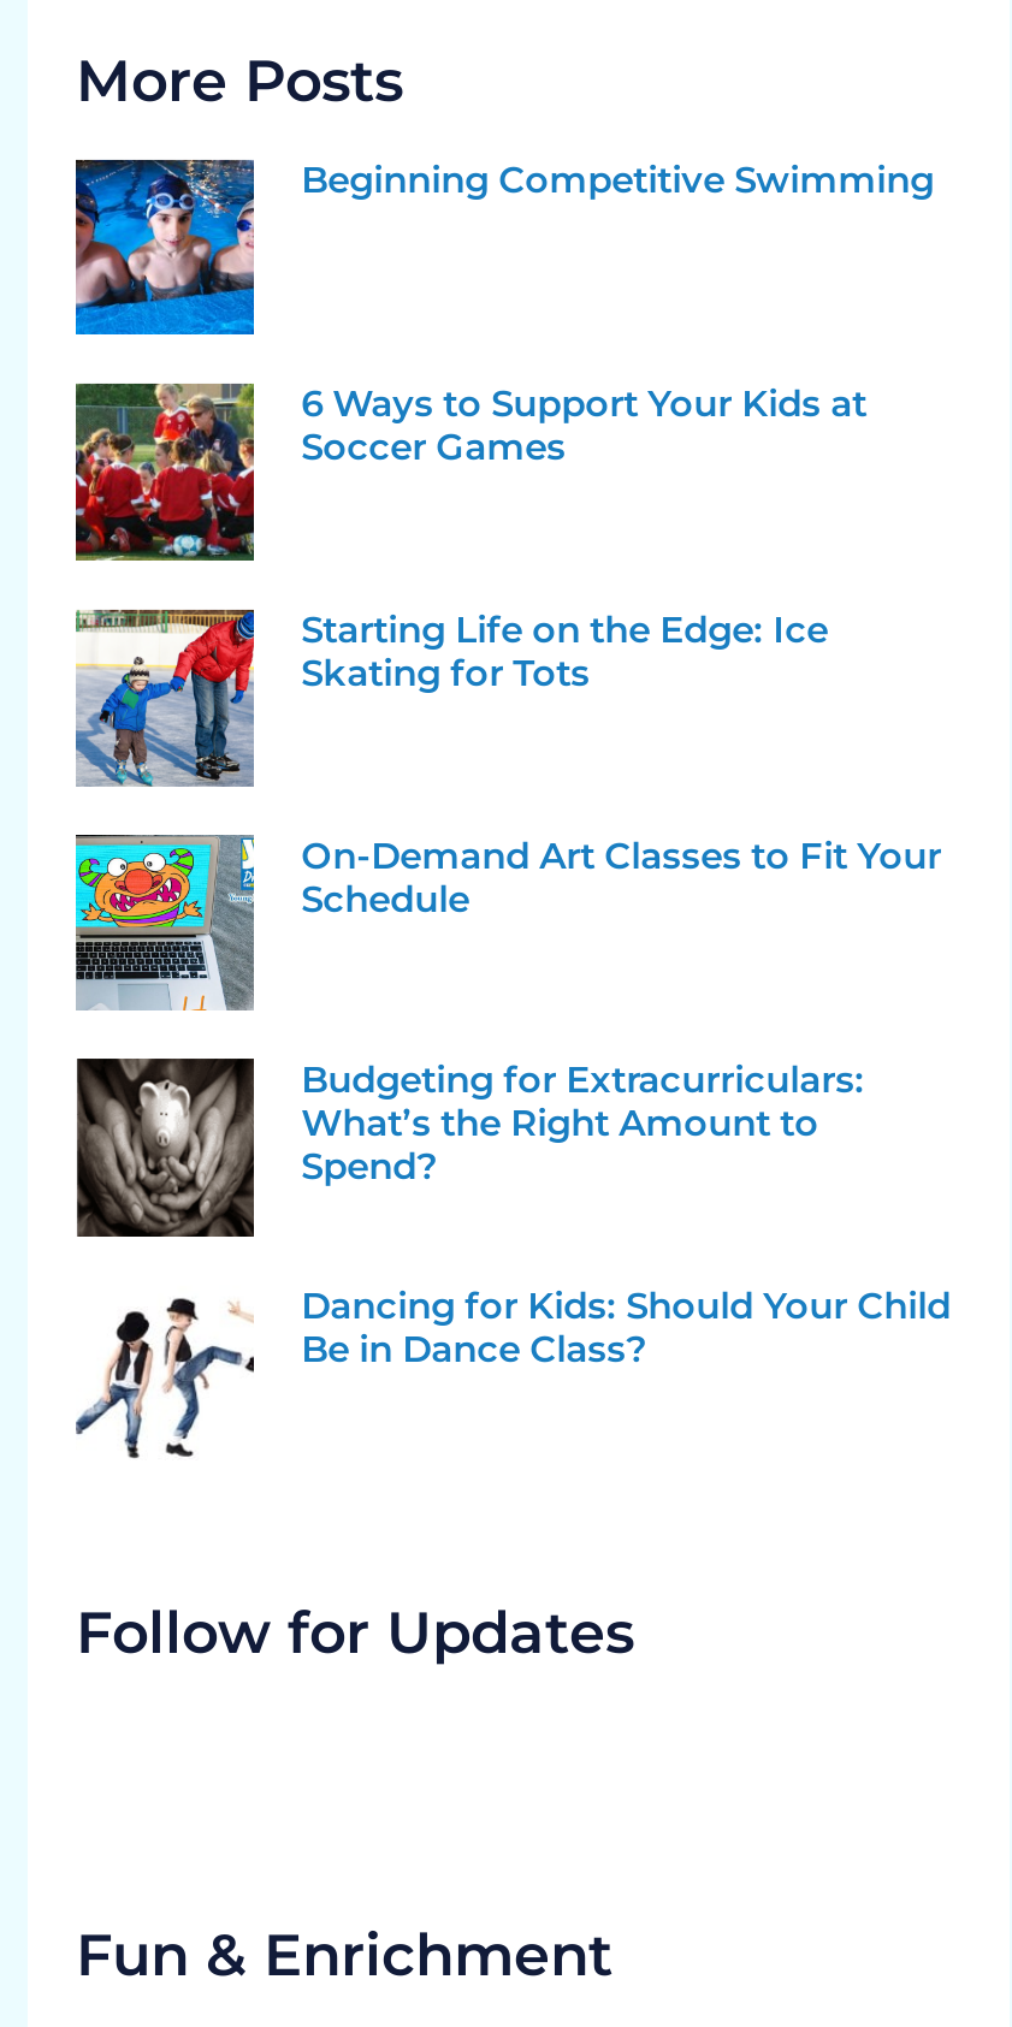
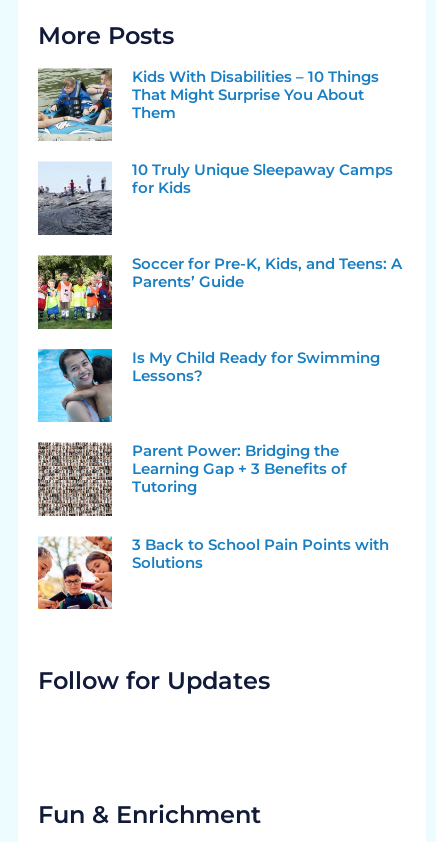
- [image]
- Beginning Competitive Swimming
+ [image]
+ Kids With Disabilities – 10 Things
+ That Might Surprise You About
+ Them

- [image]
- 6 Ways to Support Your Kids at
- Soccer Games
+ [image]
+ 10 Truly Unique Sleepaway Camps
+ for Kids

- [image]
- Starting Life on the Edge: Ice
- Skating for Tots
+ [image]
+ Soccer for Pre-K, Kids, and Teens: A
+ Parents’ Guide

- [image]
- On-Demand Art Classes to Fit Your
- Schedule
+ [image]
+ Is My Child Ready for Swimming
+ Lessons?

- [image]
- Budgeting for Extracurriculars:
- What’s the Right Amount to
- Spend?
+ [image]
+ Parent Power: Bridging the
+ Learning Gap + 3 Benefits of
+ Tutoring

- [image]
- Dancing for Kids: Should Your Child
- Be in Dance Class?
+ [image]
+ 3 Back to School Pain Points with
+ Solutions
